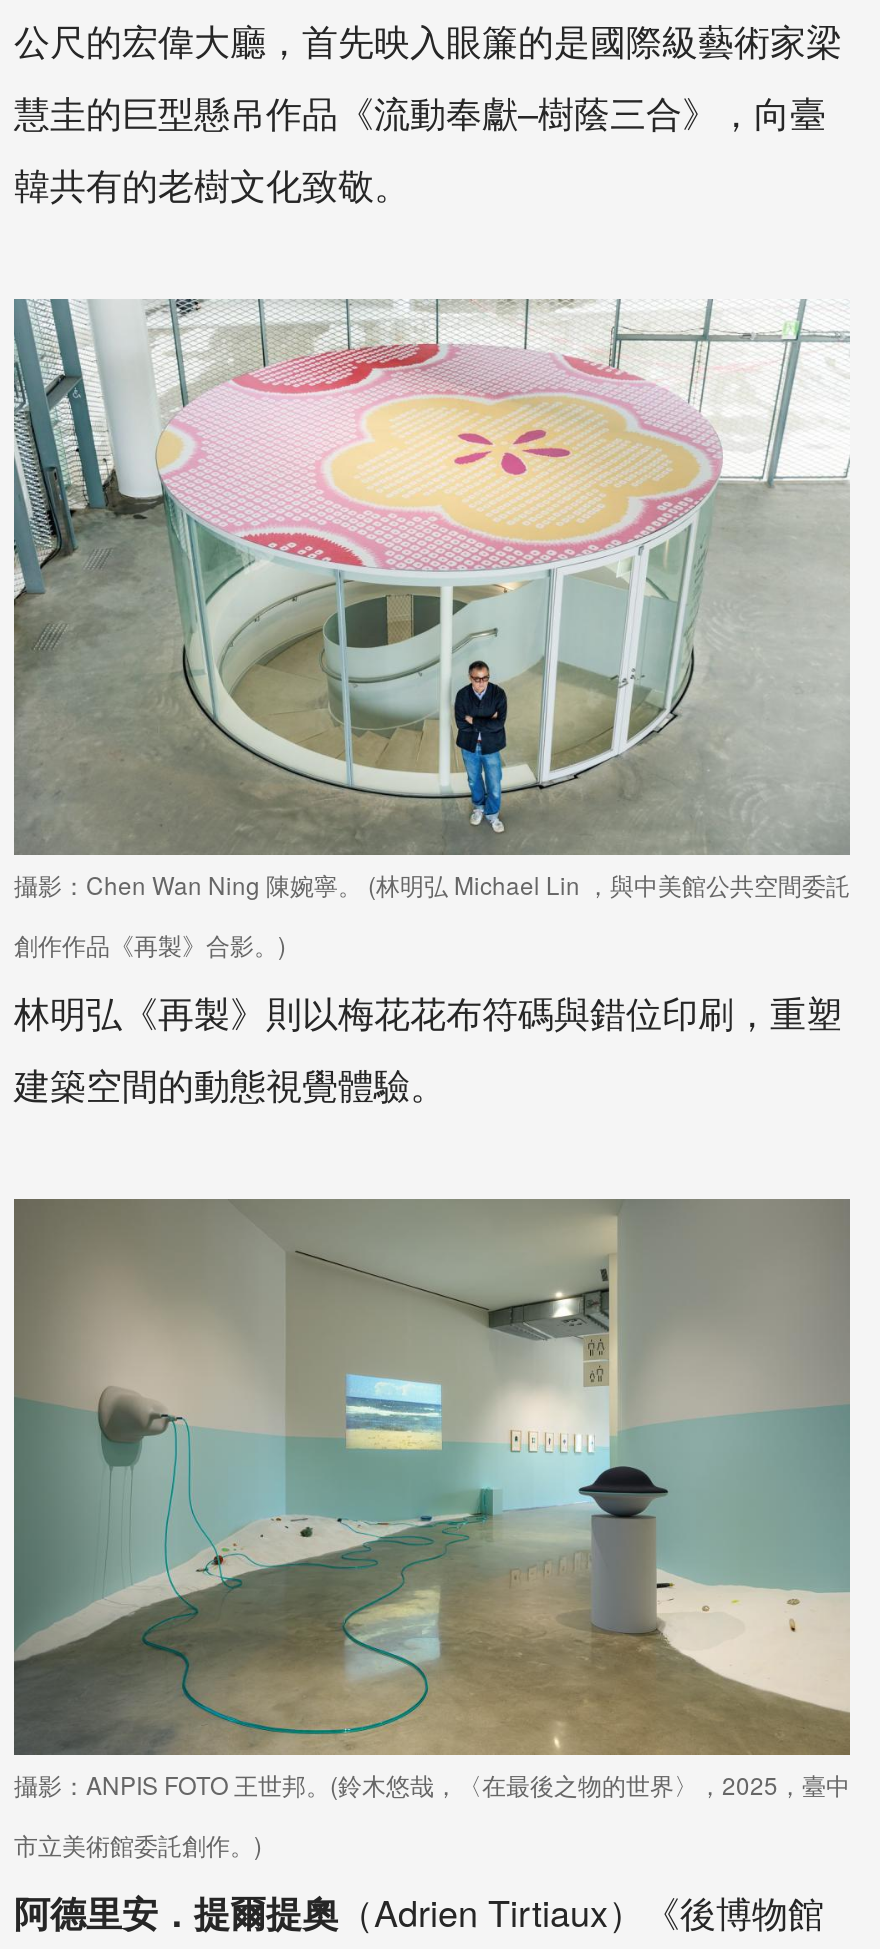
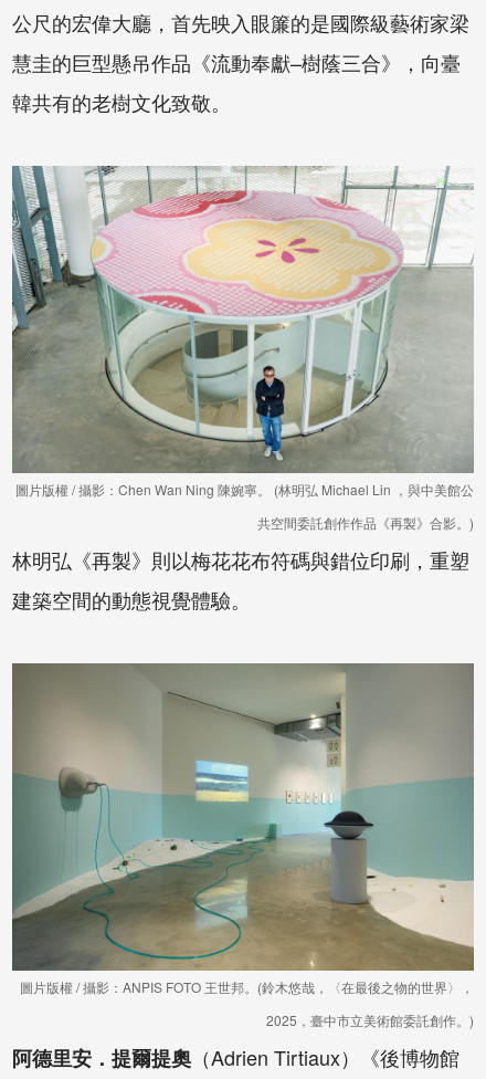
- 攝影：Chen Wan Ning 陳婉寧。 (林明弘 Michael Lin ，與中美館公共空間委託
+ 圖片版權 / 攝影：Chen Wan Ning 陳婉寧。 (林明弘 Michael Lin ，與中美館公

- 創作作品《再製》合影。)
+ 共空間委託創作作品《再製》合影。)

- 攝影：ANPIS FOTO 王世邦。(鈴木悠哉，〈在最後之物的世界〉，2025，臺中
+ 圖片版權 / 攝影：ANPIS FOTO 王世邦。(鈴木悠哉，〈在最後之物的世界〉，

- 市立美術館委託創作。)
+ 2025，臺中市立美術館委託創作。)
